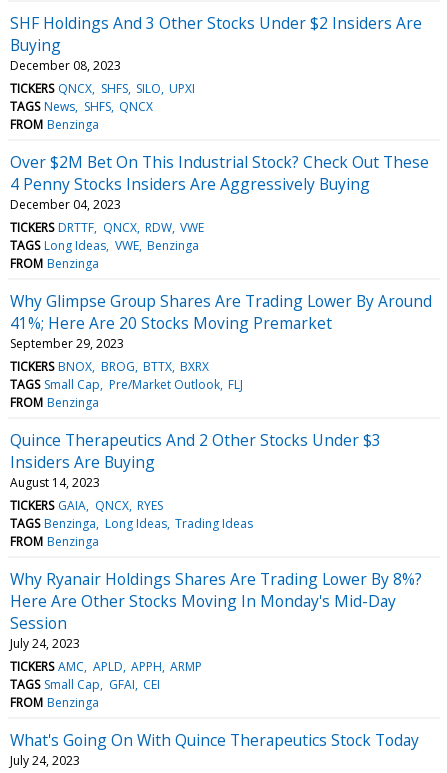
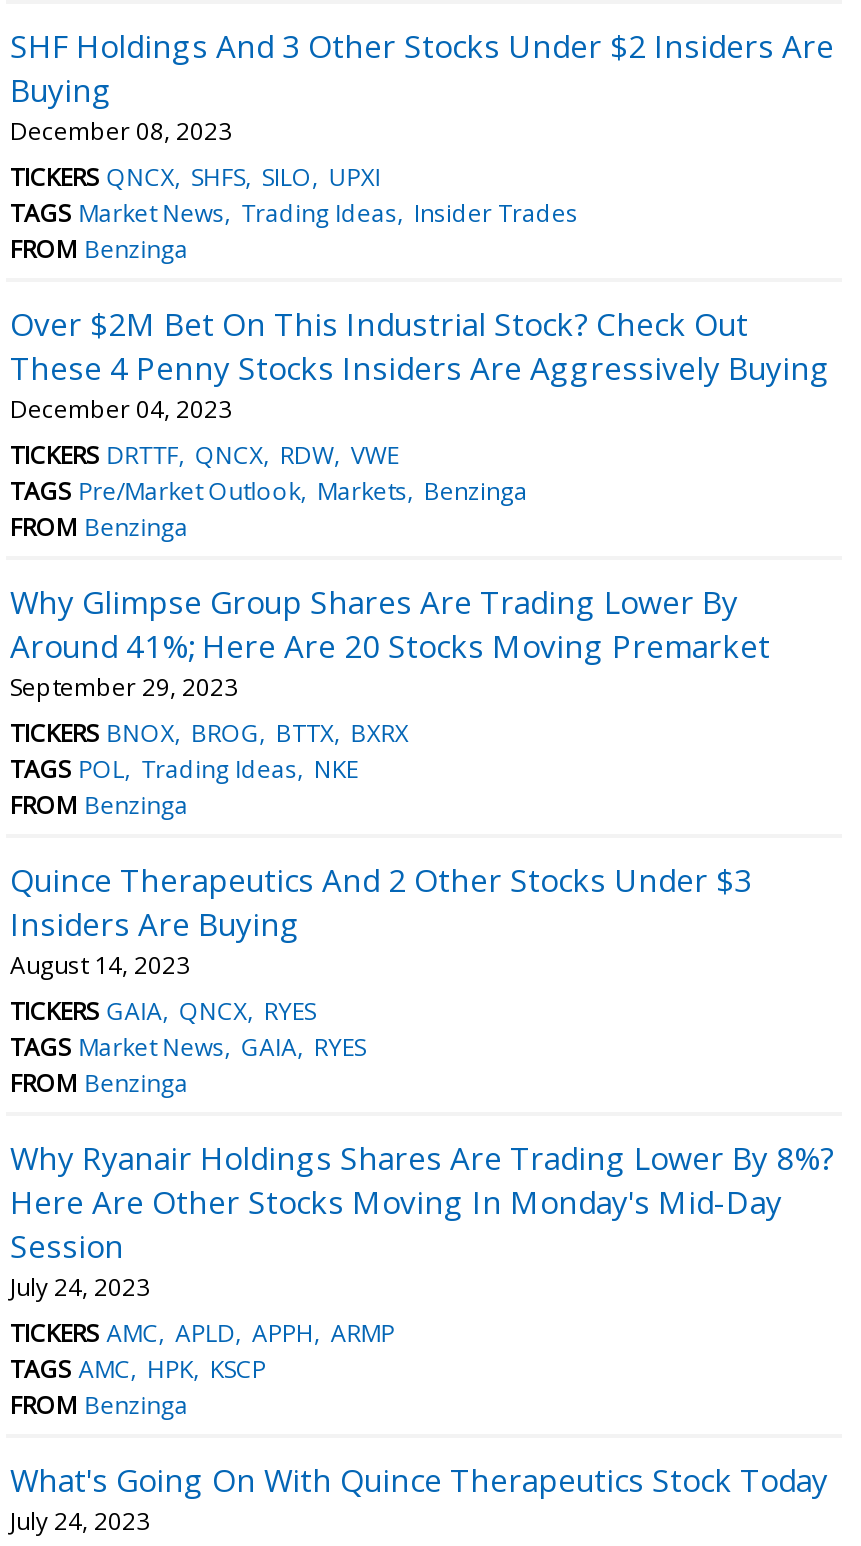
- TAGS News SHFS QNCX
+ TAGS Market News Trading Ideas Insider Trades

- TAGS Long Ideas VWE Benzinga
+ TAGS Pre/Market Outlook Markets Benzinga

- TAGS Small Cap Pre/Market Outlook FLJ
+ TAGS POL Trading Ideas NKE

- TAGS Benzinga Long Ideas Trading Ideas
+ TAGS Market News GAIA RYES

- TAGS Small Cap GFAI CEI
+ TAGS AMC HPK KSCP
